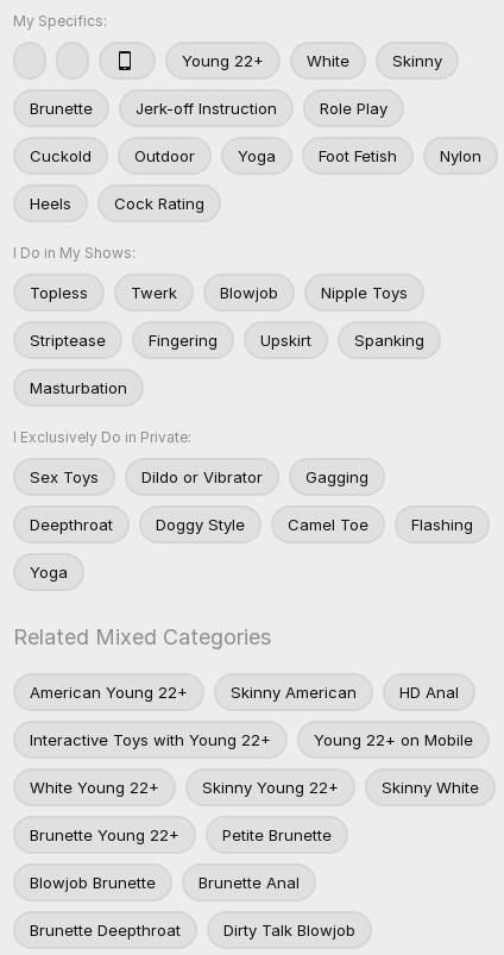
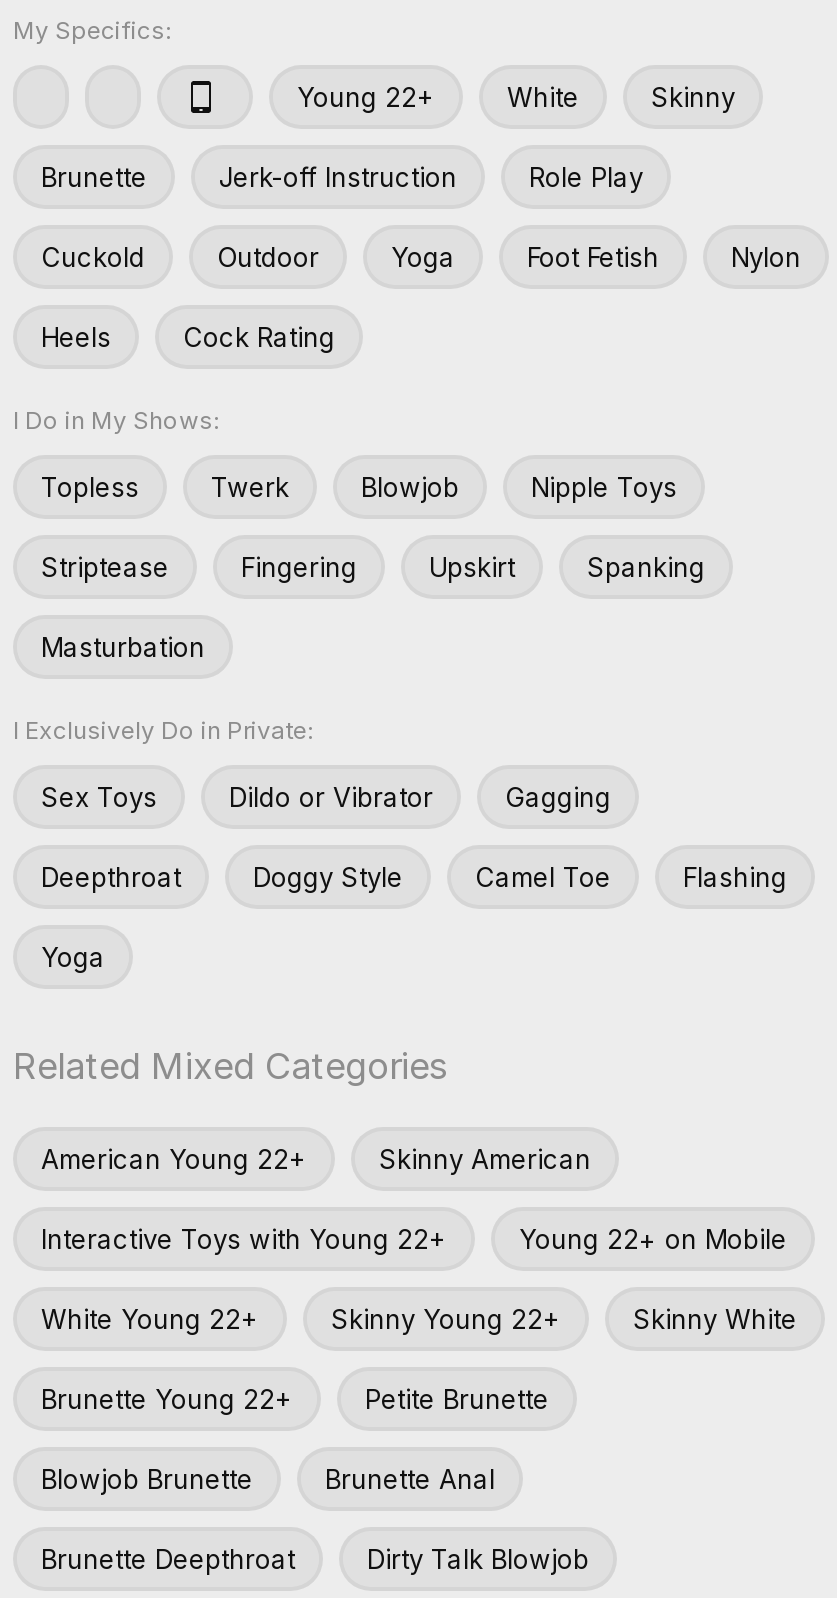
- HD Anal
